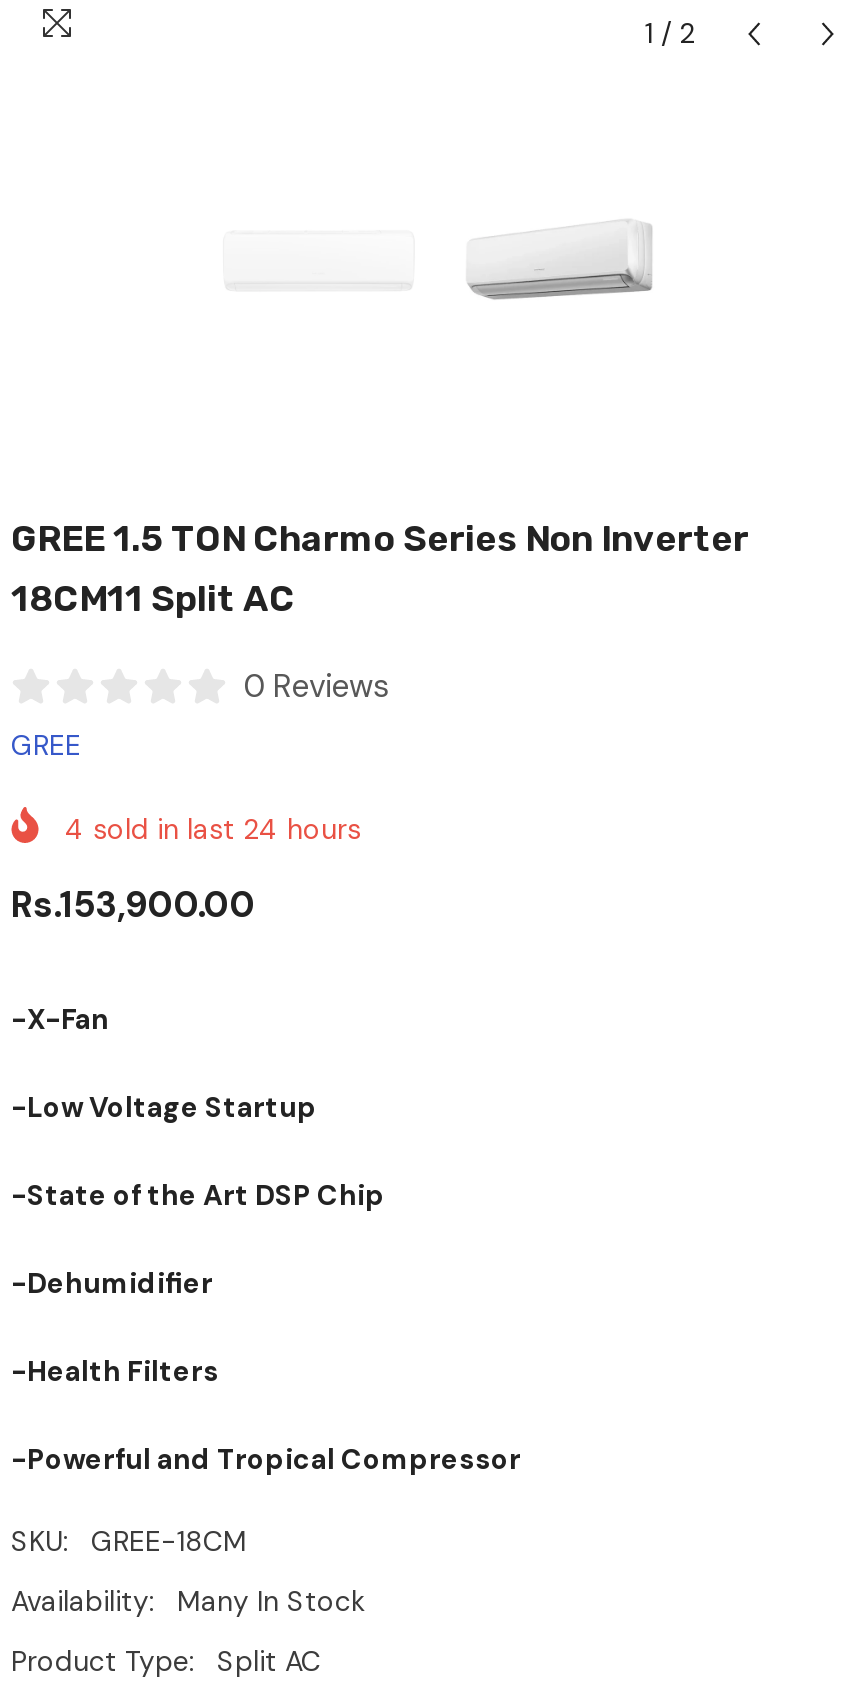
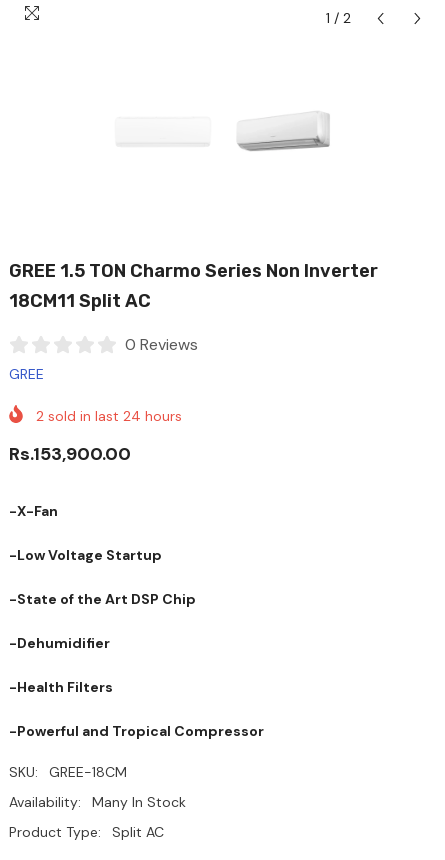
- 4 sold in last 24 hours
+ 2 sold in last 24 hours
